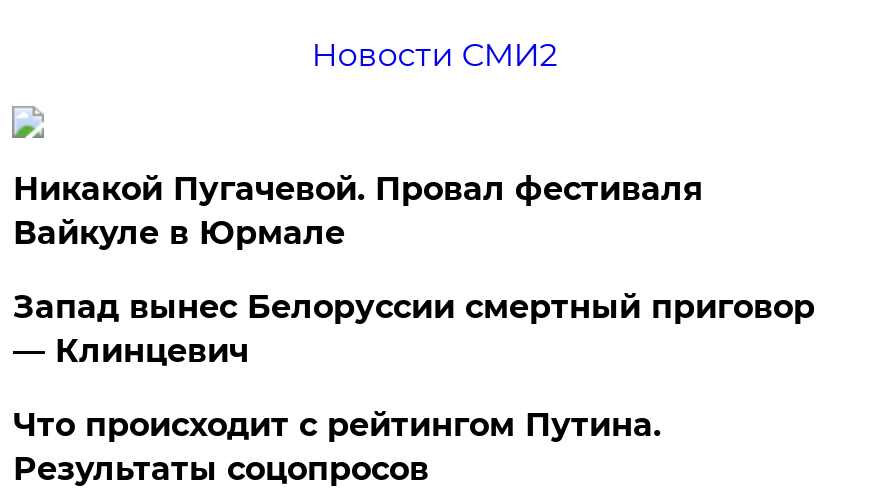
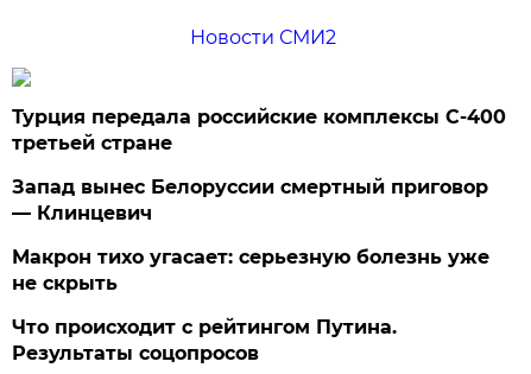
- Никакой Пугачевой. Провал фестиваля
- Вайкуле в Юрмале
+ Турция передала российские комплексы С-400
+ третьей стране

+ Макрон тихо угасает: серьезную болезнь уже
+ не скрыть
